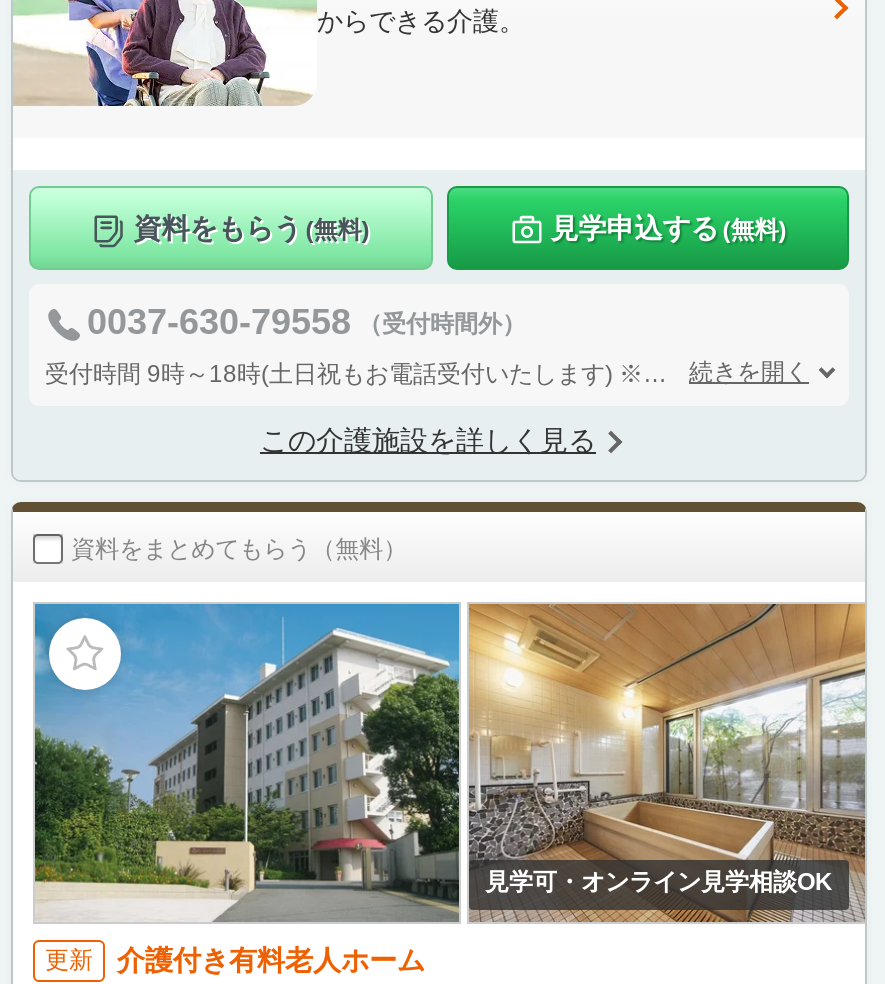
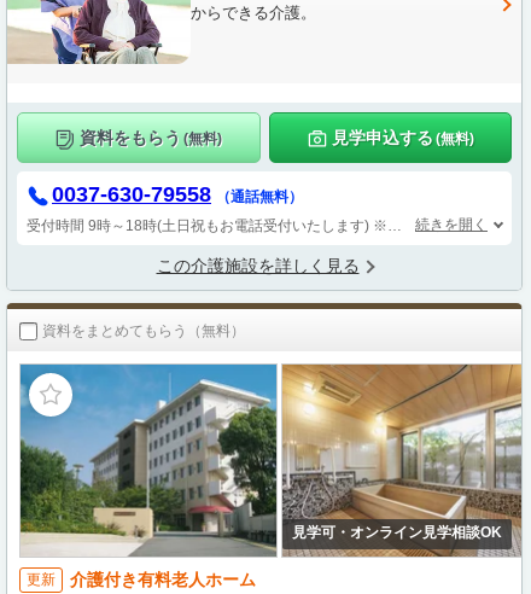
- 0037-630-79558 （受付時間外）
+ 0037-630-79558 （通話無料）
